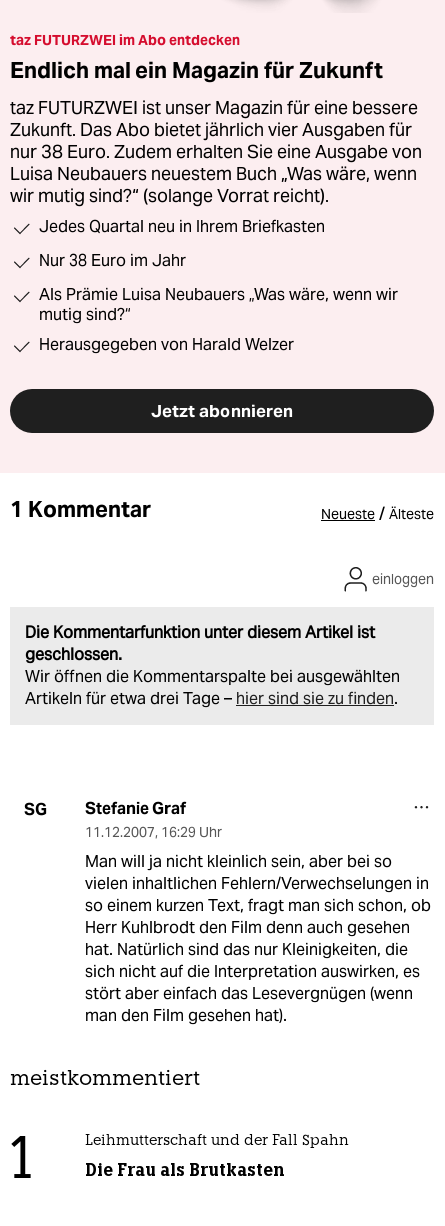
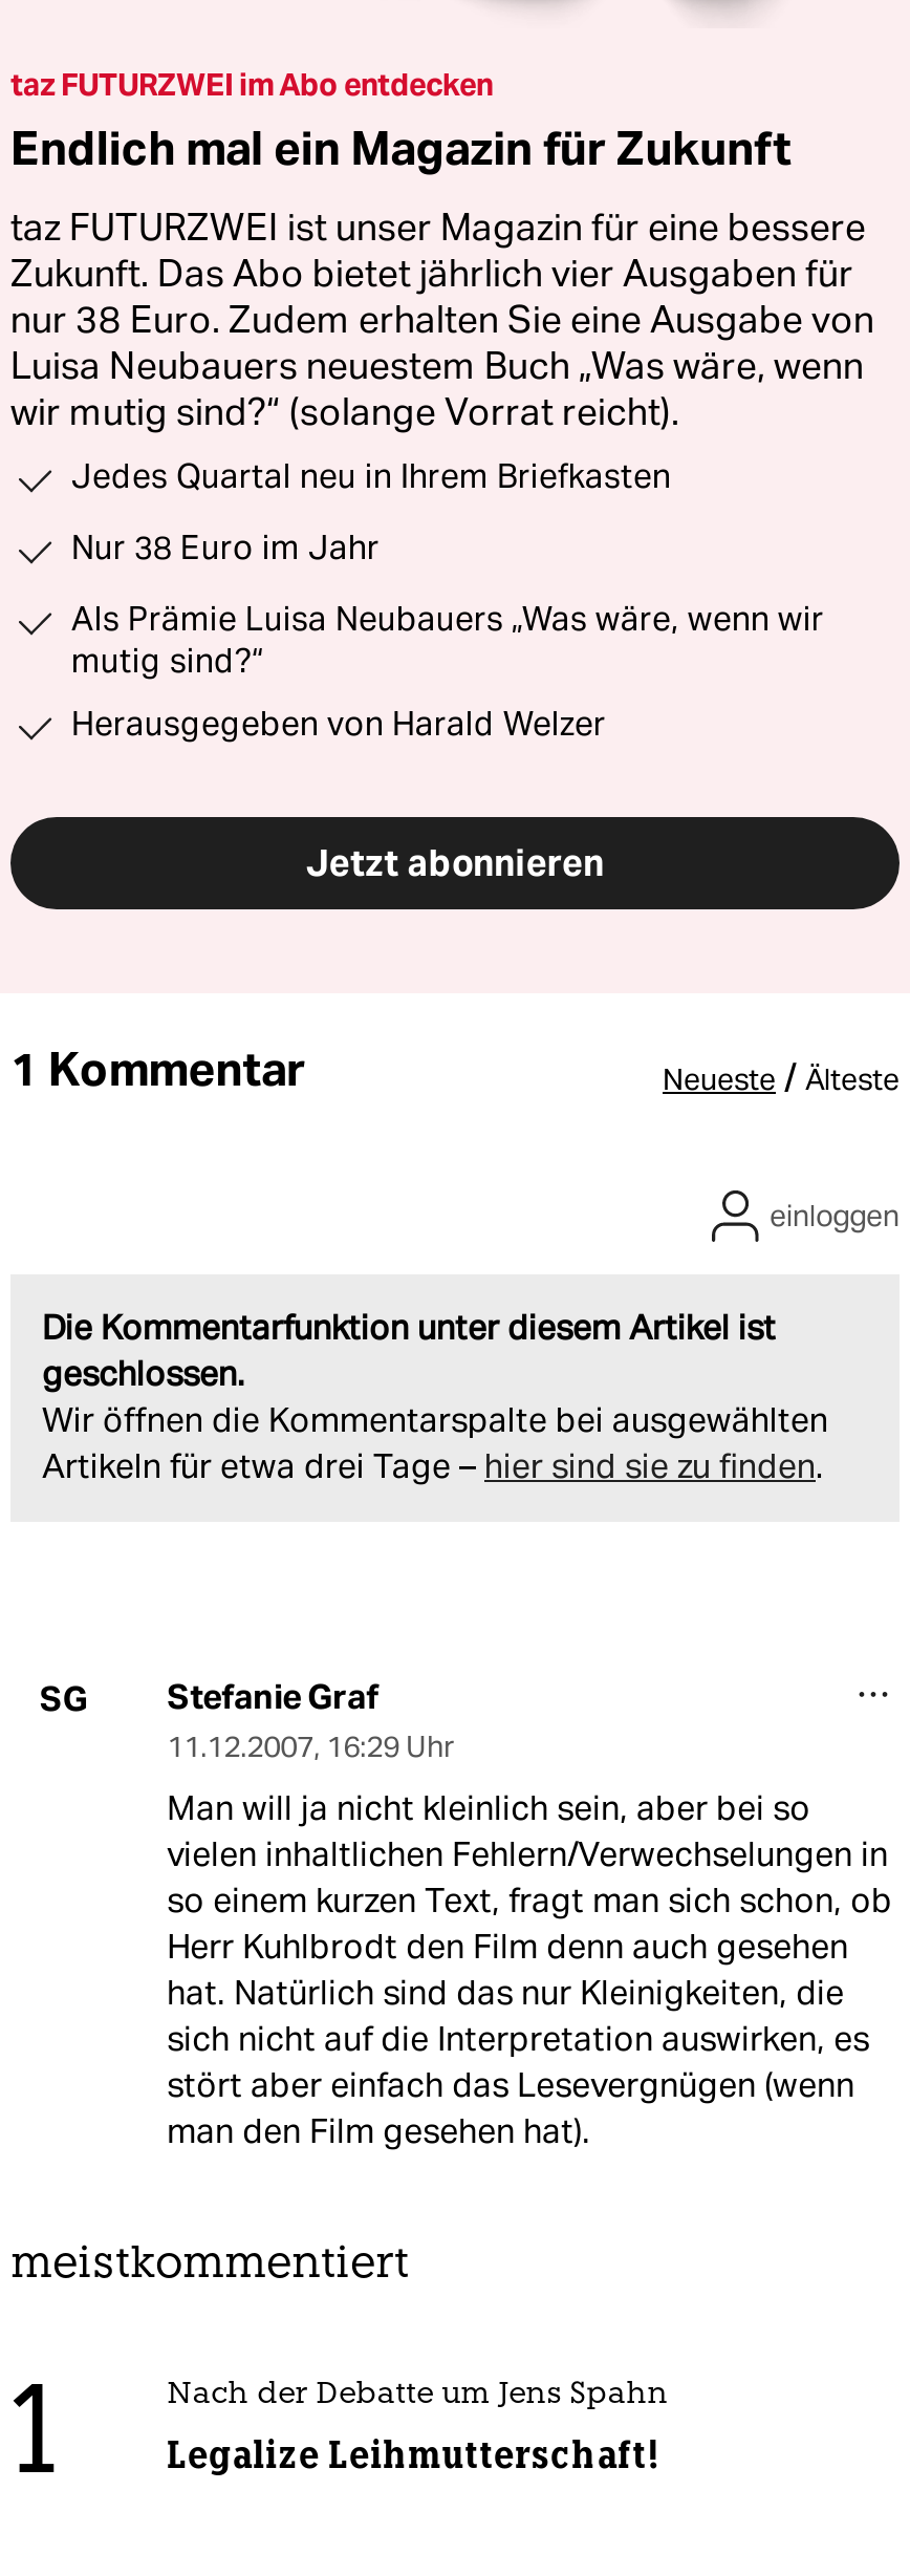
- Leihmutterschaft und der Fall Spahn
+ Nach der Debatte um Jens Spahn

- Die Frau als Brutkasten
+ Legalize Leihmutterschaft!
